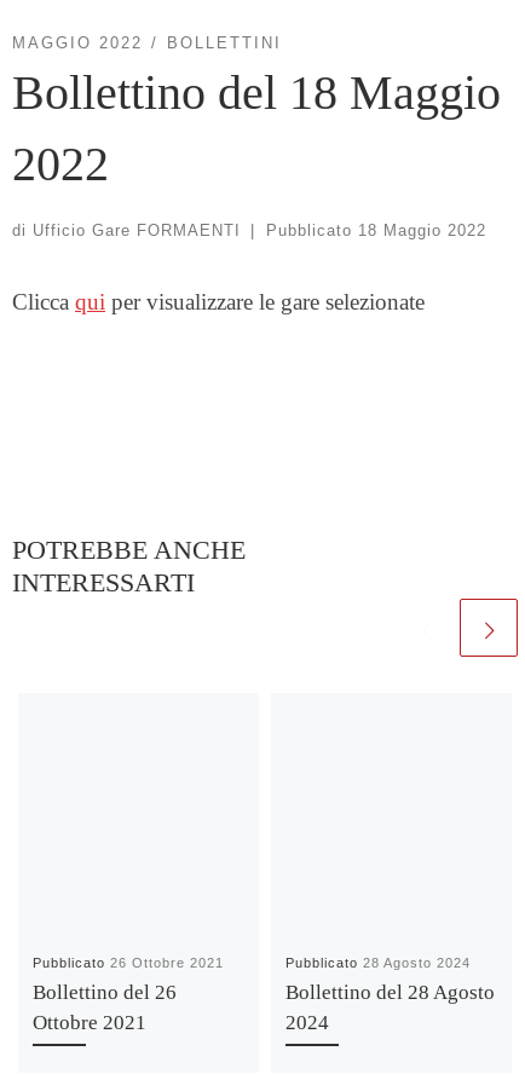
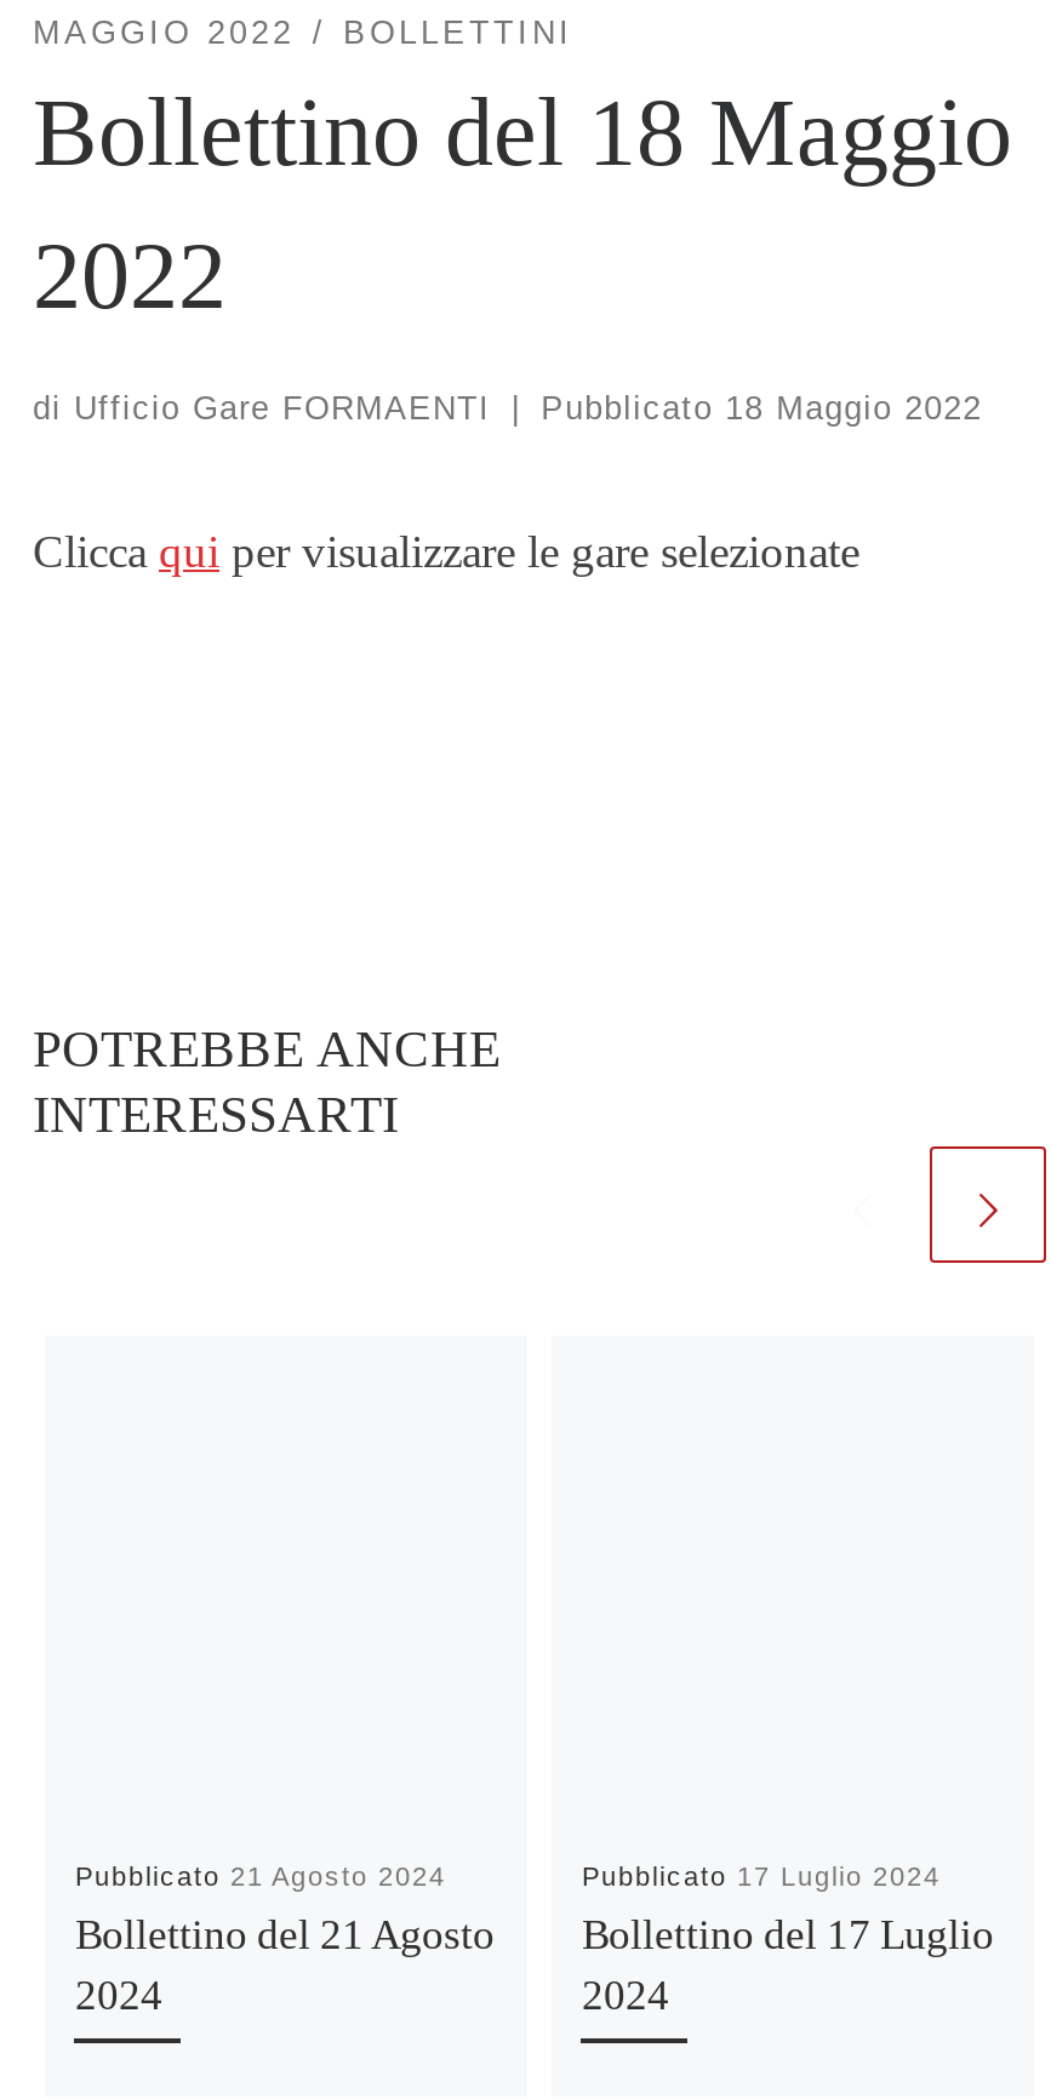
- Pubblicato 26 Ottobre 2021
+ Pubblicato 21 Agosto 2024

- Pubblicato 28 Agosto 2024
+ Pubblicato 17 Luglio 2024

- Bollettino del 26
- Ottobre 2021
+ Bollettino del 21 Agosto
+ 2024

- Bollettino del 28 Agosto
+ Bollettino del 17 Luglio
